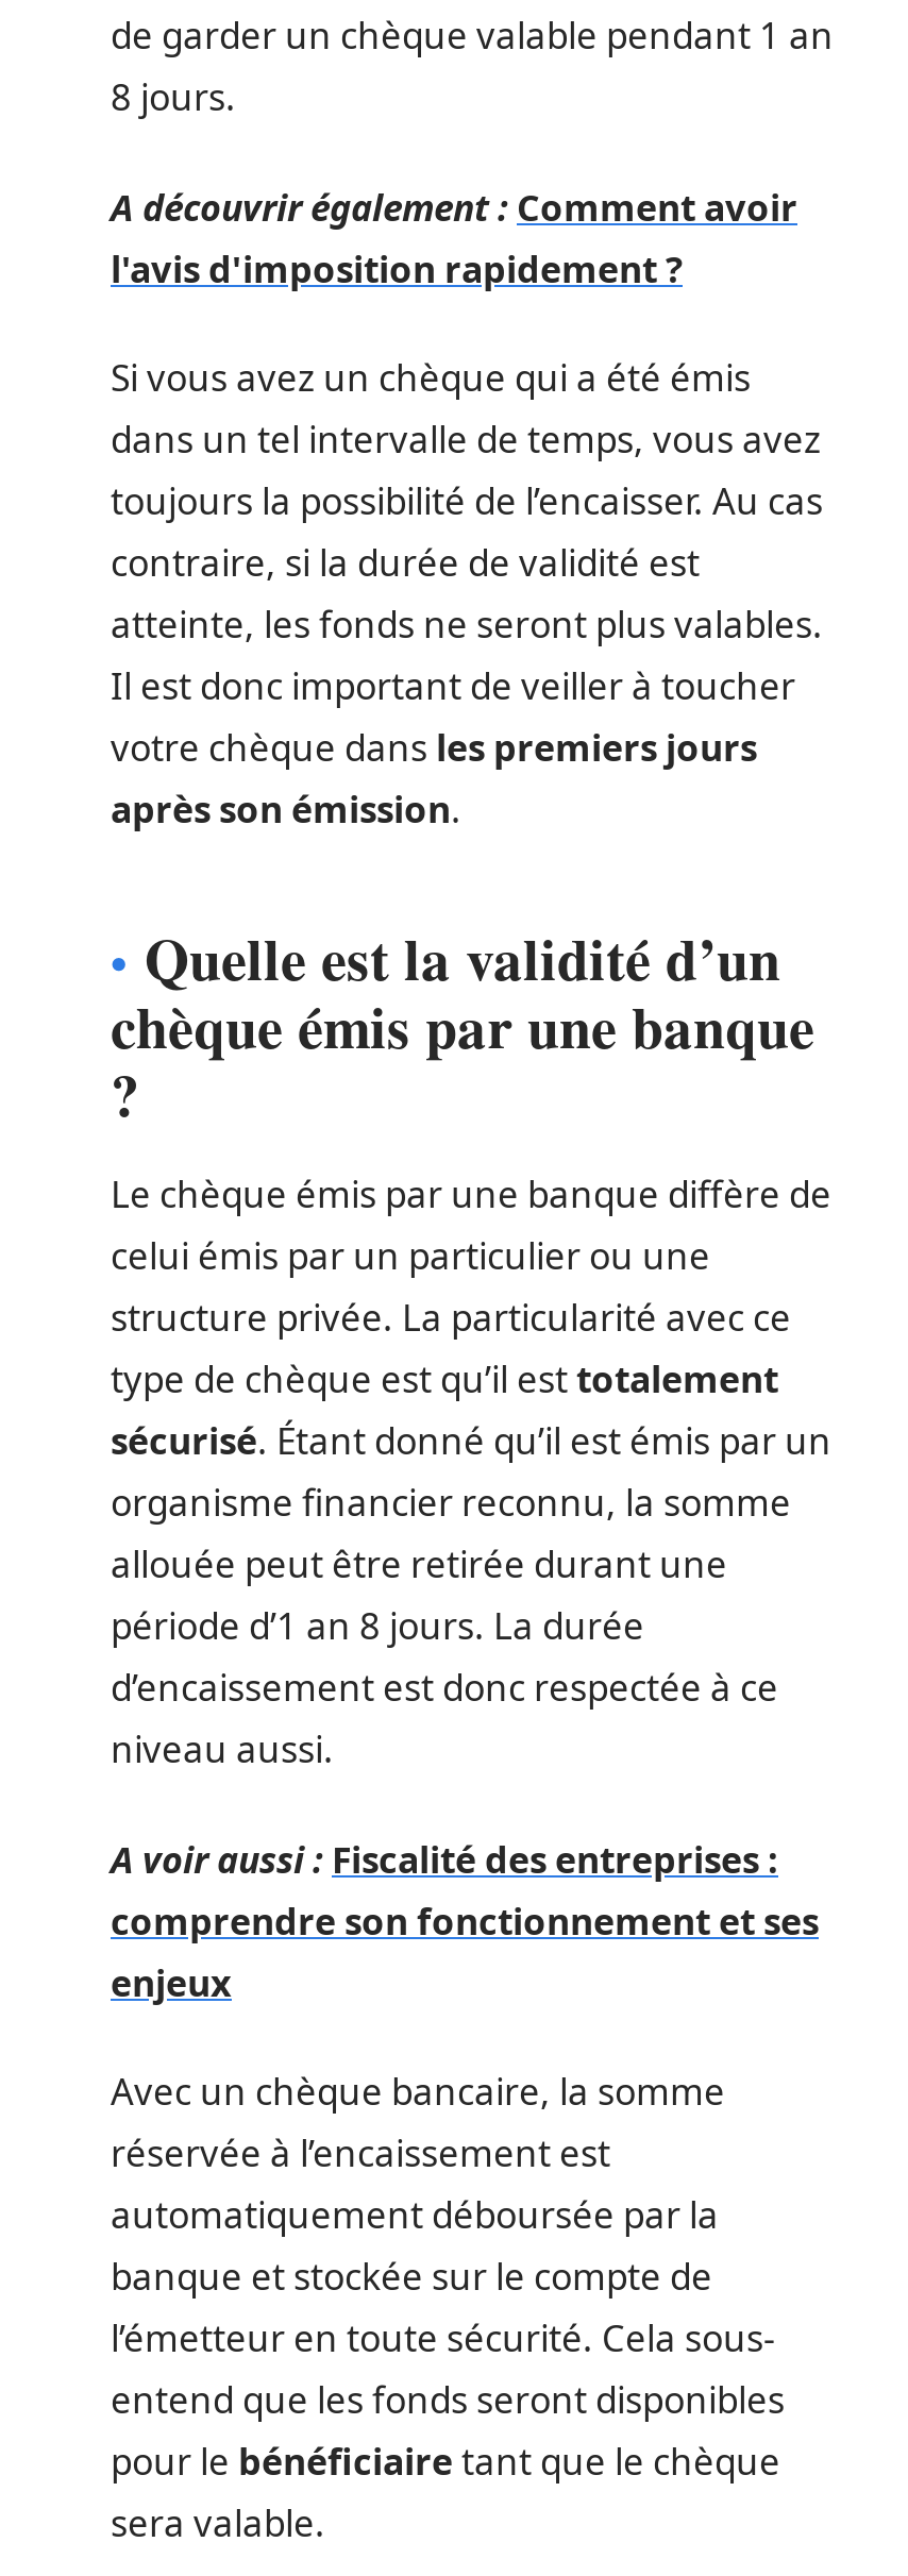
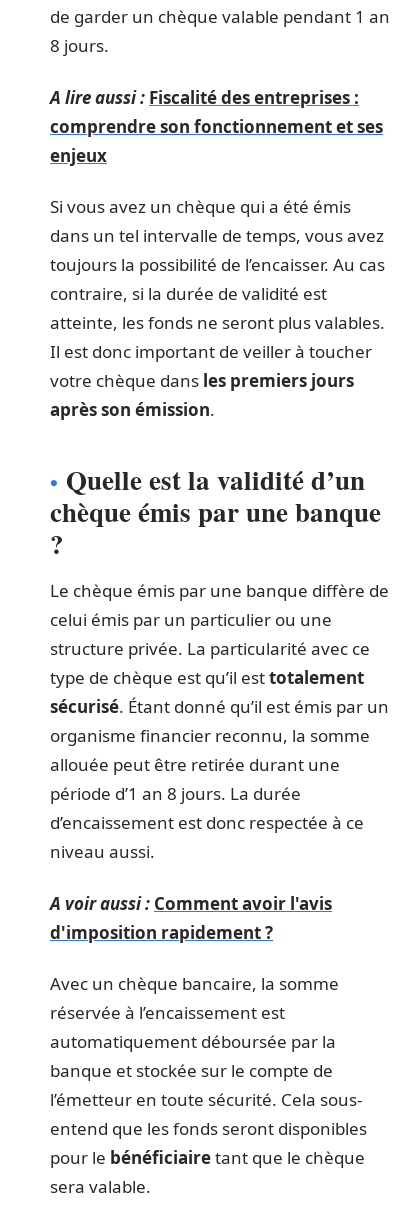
- A découvrir également : Comment avoir
- l'avis d'imposition rapidement ?
+ A lire aussi : Fiscalité des entreprises :

moved down: Si vous avez un chèque qui a été émis | dans un tel intervalle de temps, vous avez | toujours la possibilité de l’encaisser. Au cas | ... | d’encaissement est donc respectée à ce | niveau aussi.

- A voir aussi : Fiscalité des entreprises :
+ A voir aussi : Comment avoir l'avis
+ d'imposition rapidement ?

moved up: comprendre son fonctionnement et ses | enjeux
